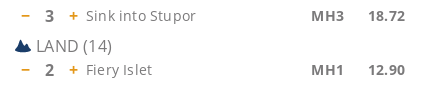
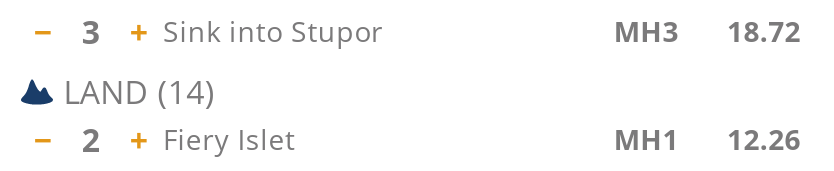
- MH1 12.90
+ MH1 12.26
